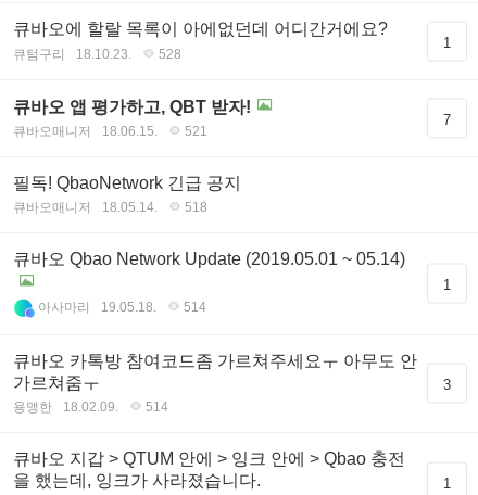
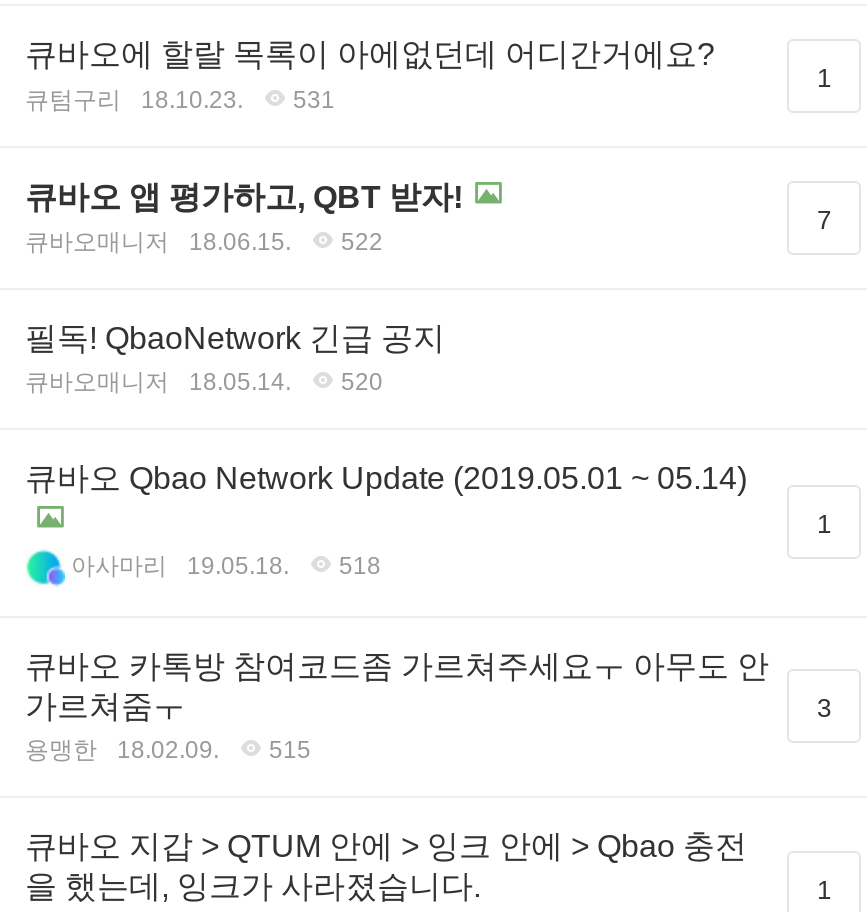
- 528
+ 531

- 큐바오매니저 18.06.15. 521
+ 큐바오매니저 18.06.15. 522

- 큐바오매니저 18.05.14. 518
+ 큐바오매니저 18.05.14. 520

- 아사마리 19.05.18. 514
+ 아사마리 19.05.18. 518

- 용맹한 18.02.09. 514
+ 용맹한 18.02.09. 515
